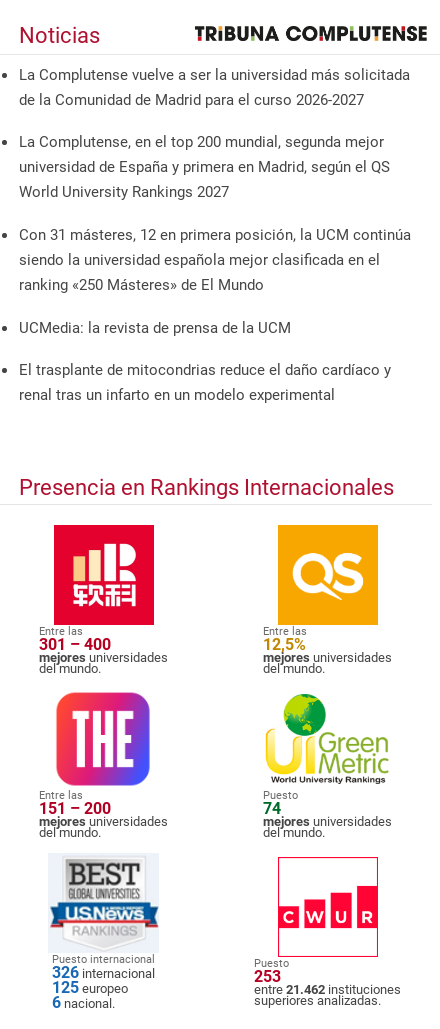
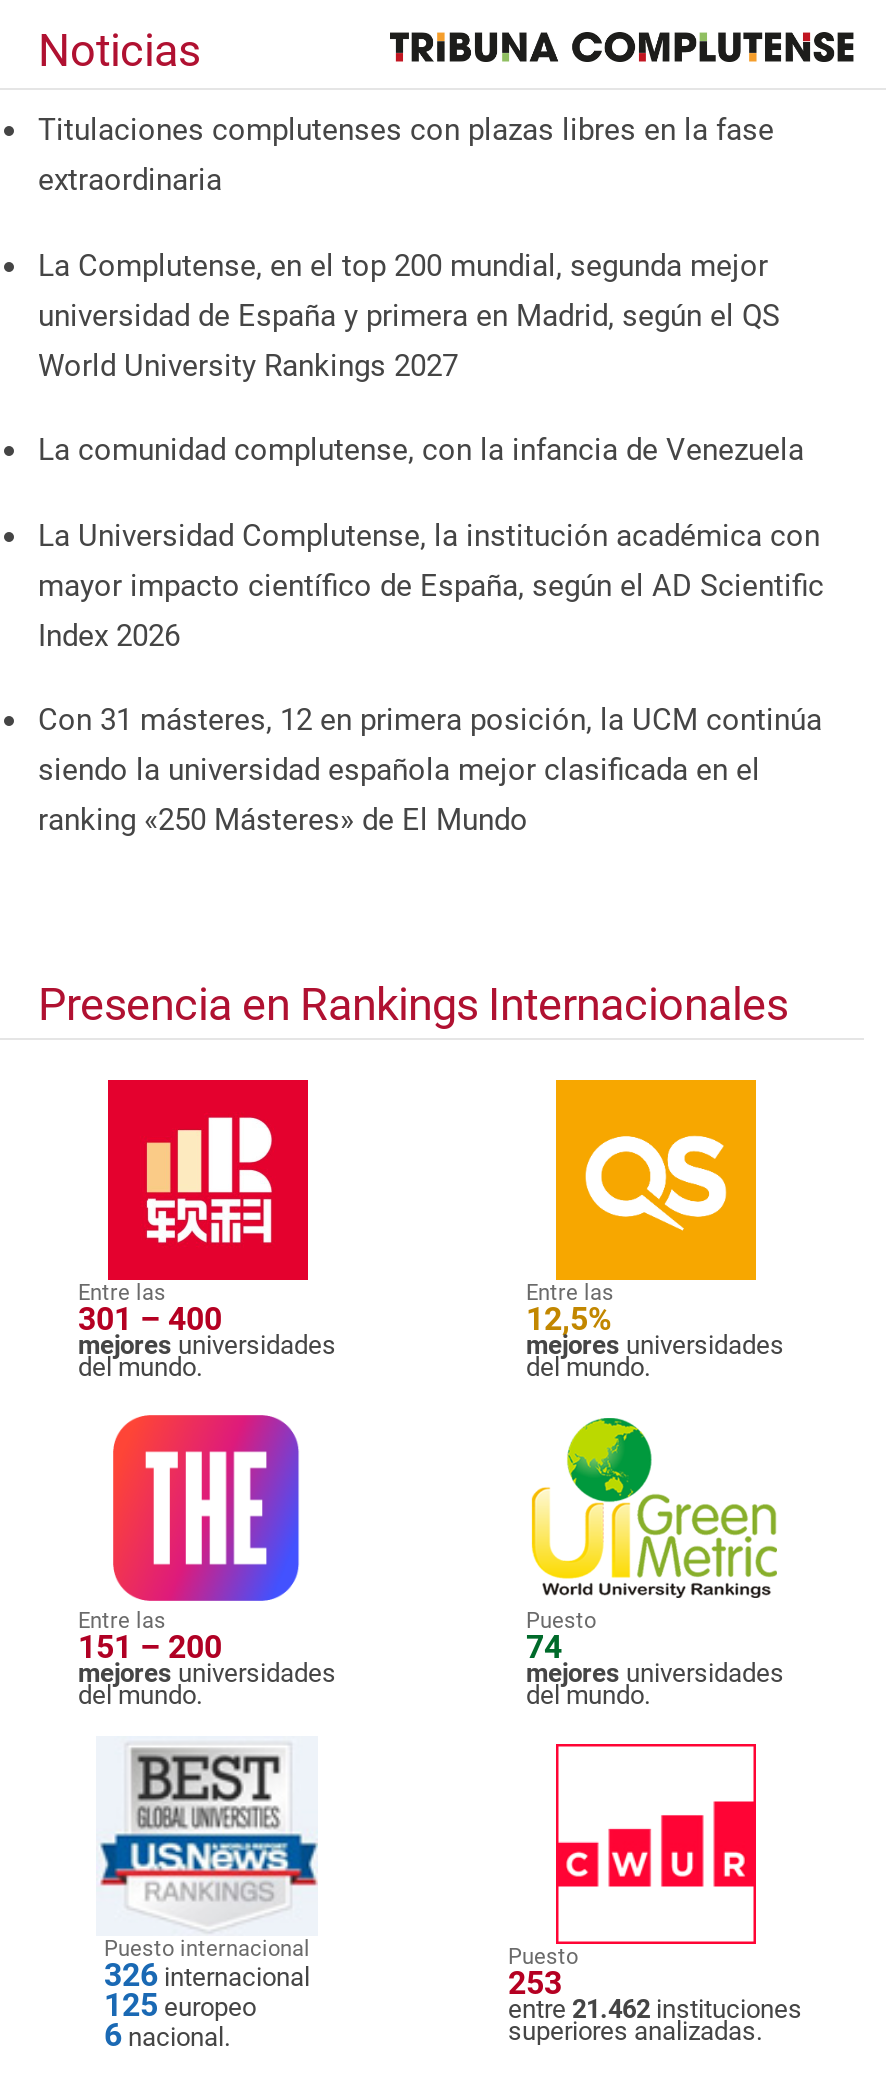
- La Complutense vuelve a ser la universidad más solicitada
- de la Comunidad de Madrid para el curso 2026-2027
+ Titulaciones complutenses con plazas libres en la fase
+ extraordinaria

+ La comunidad complutense, con la infancia de Venezuela
+ La Universidad Complutense, la institución académica con
+ mayor impacto científico de España, según el AD Scientific
+ Index 2026

moved down: Con 31 másteres, 12 en primera posición, la UCM continúa | siendo la universidad española mejor clasificada en el | ranking «250 Másteres» de El Mundo

- UCMedia: la revista de prensa de la UCM
- El trasplante de mitocondrias reduce el daño cardíaco y
- renal tras un infarto en un modelo experimental
